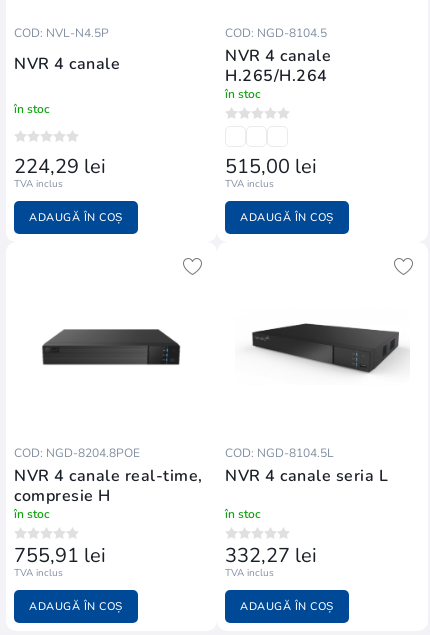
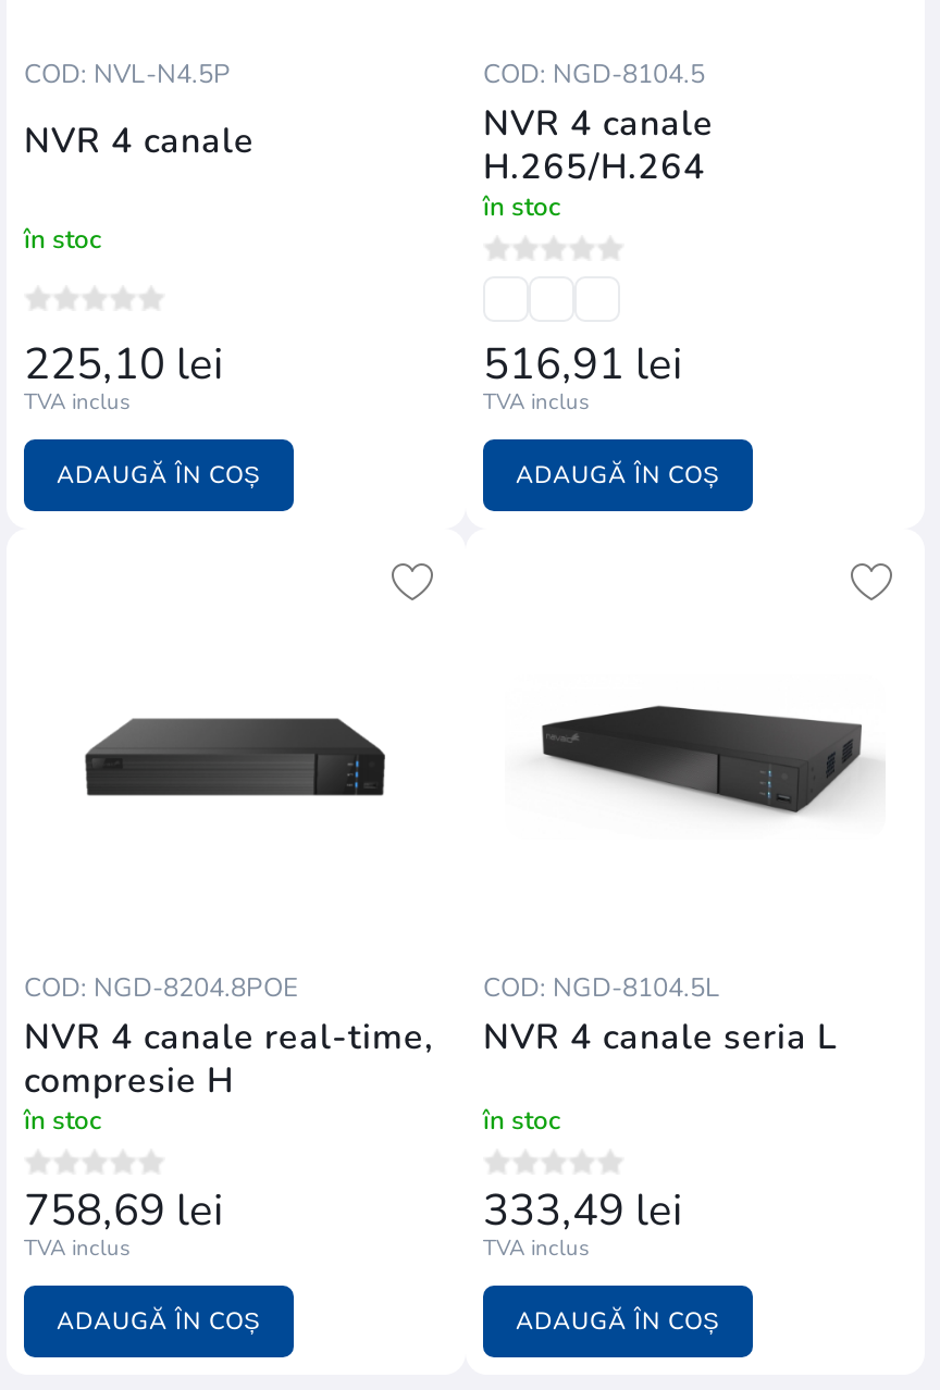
- 224,29 lei
+ 225,10 lei

- 515,00 lei
+ 516,91 lei

- 755,91 lei
+ 758,69 lei

- 332,27 lei
+ 333,49 lei
